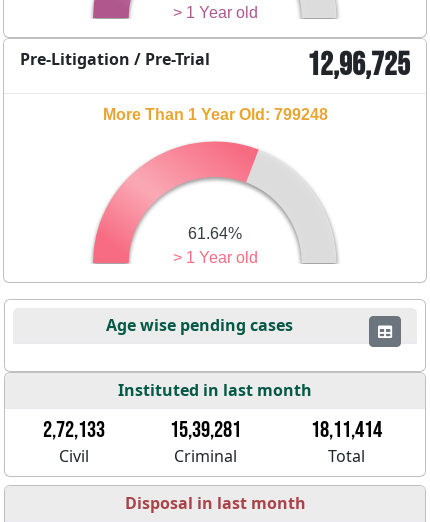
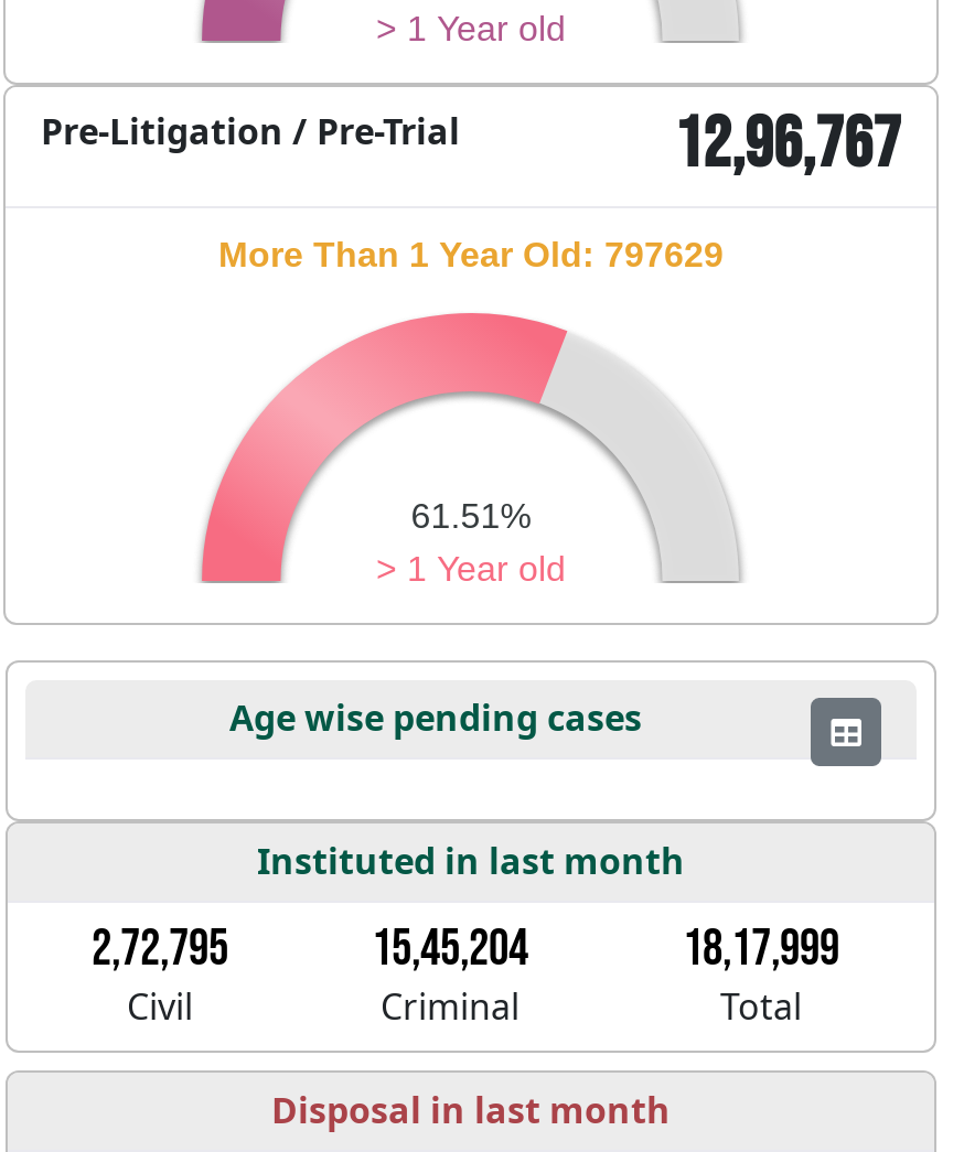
- 12,96,725
+ 12,96,767

- More Than 1 Year Old: 799248
+ More Than 1 Year Old: 797629

- 61.64%
+ 61.51%

- 2,72,133
+ 2,72,795

- 15,39,281
+ 15,45,204

- 18,11,414
+ 18,17,999
